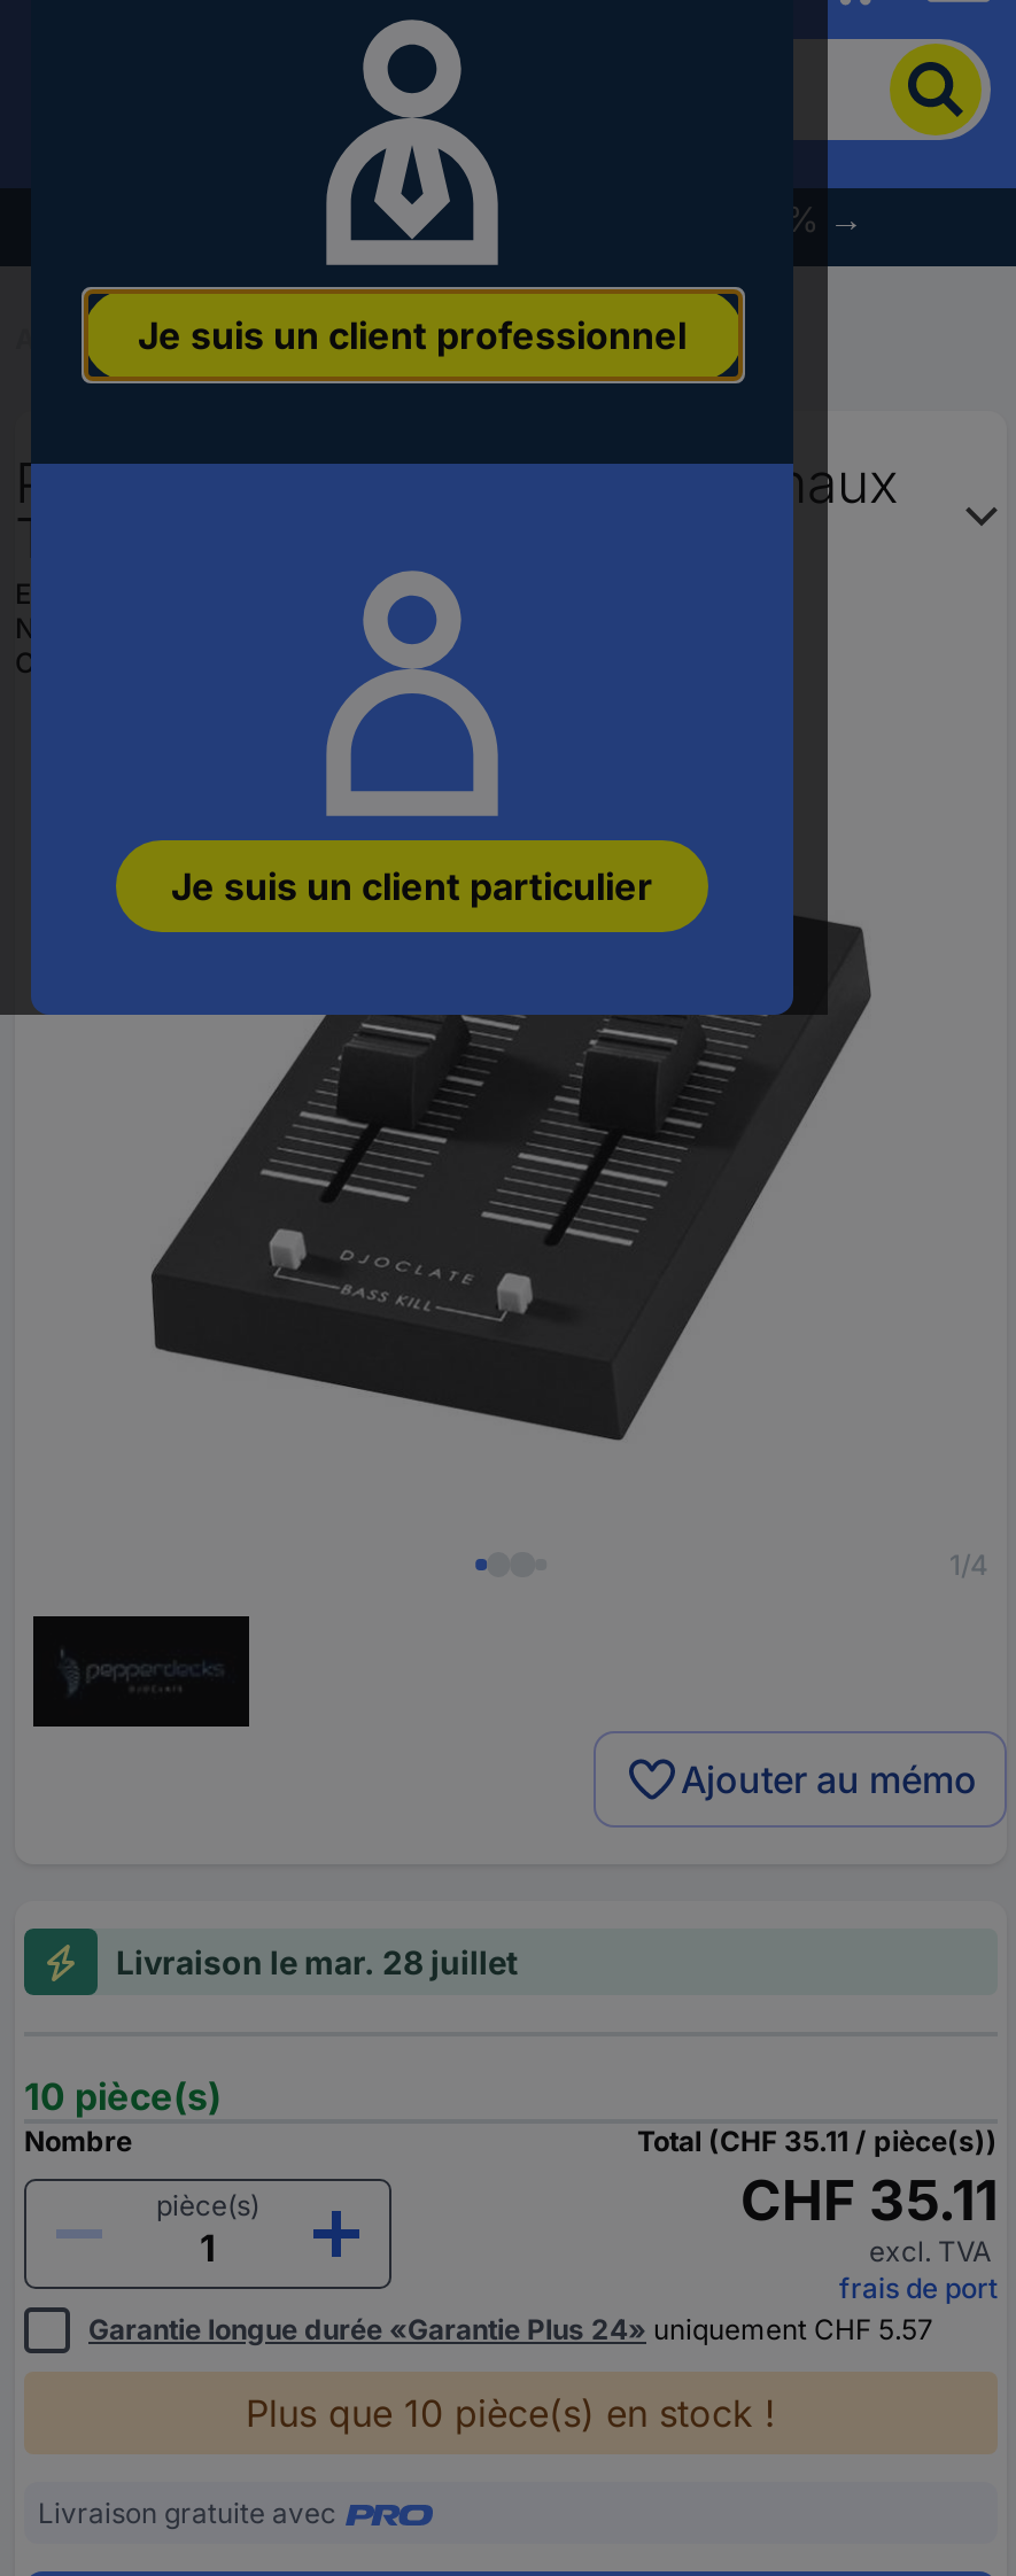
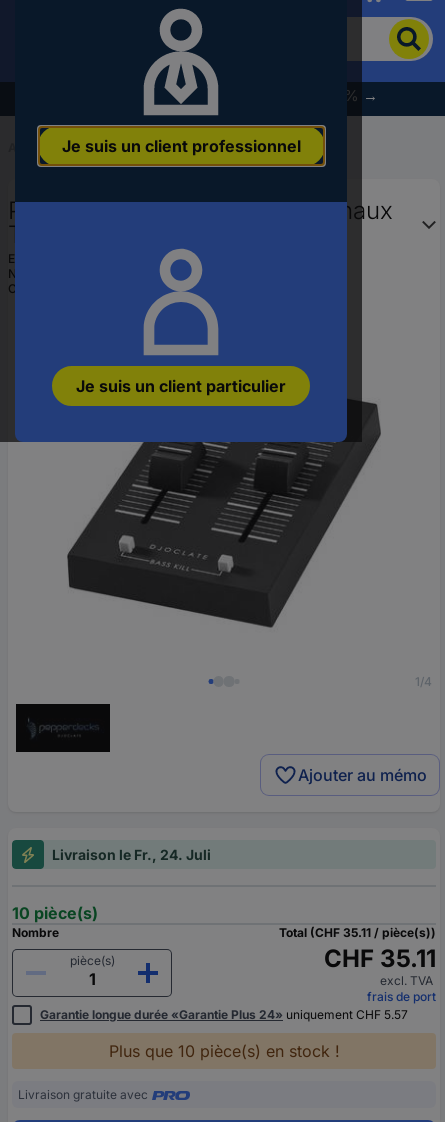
- Livraison le mar. 28 juillet
+ Livraison le Fr., 24. Juli
